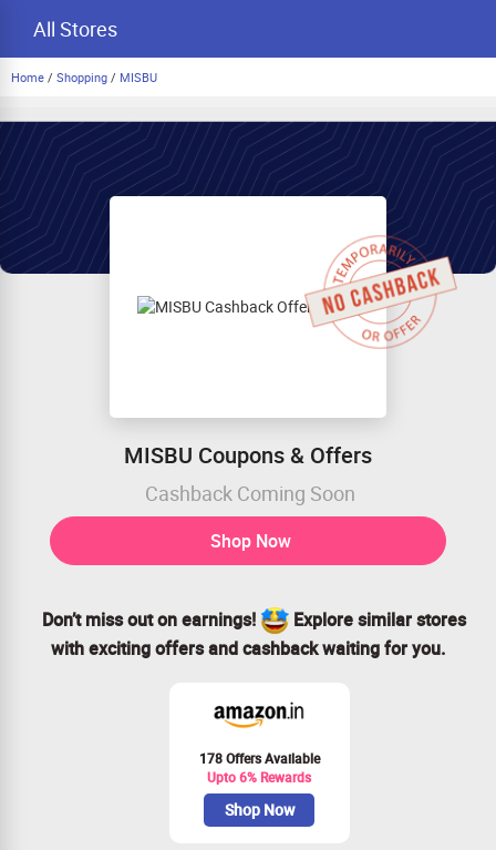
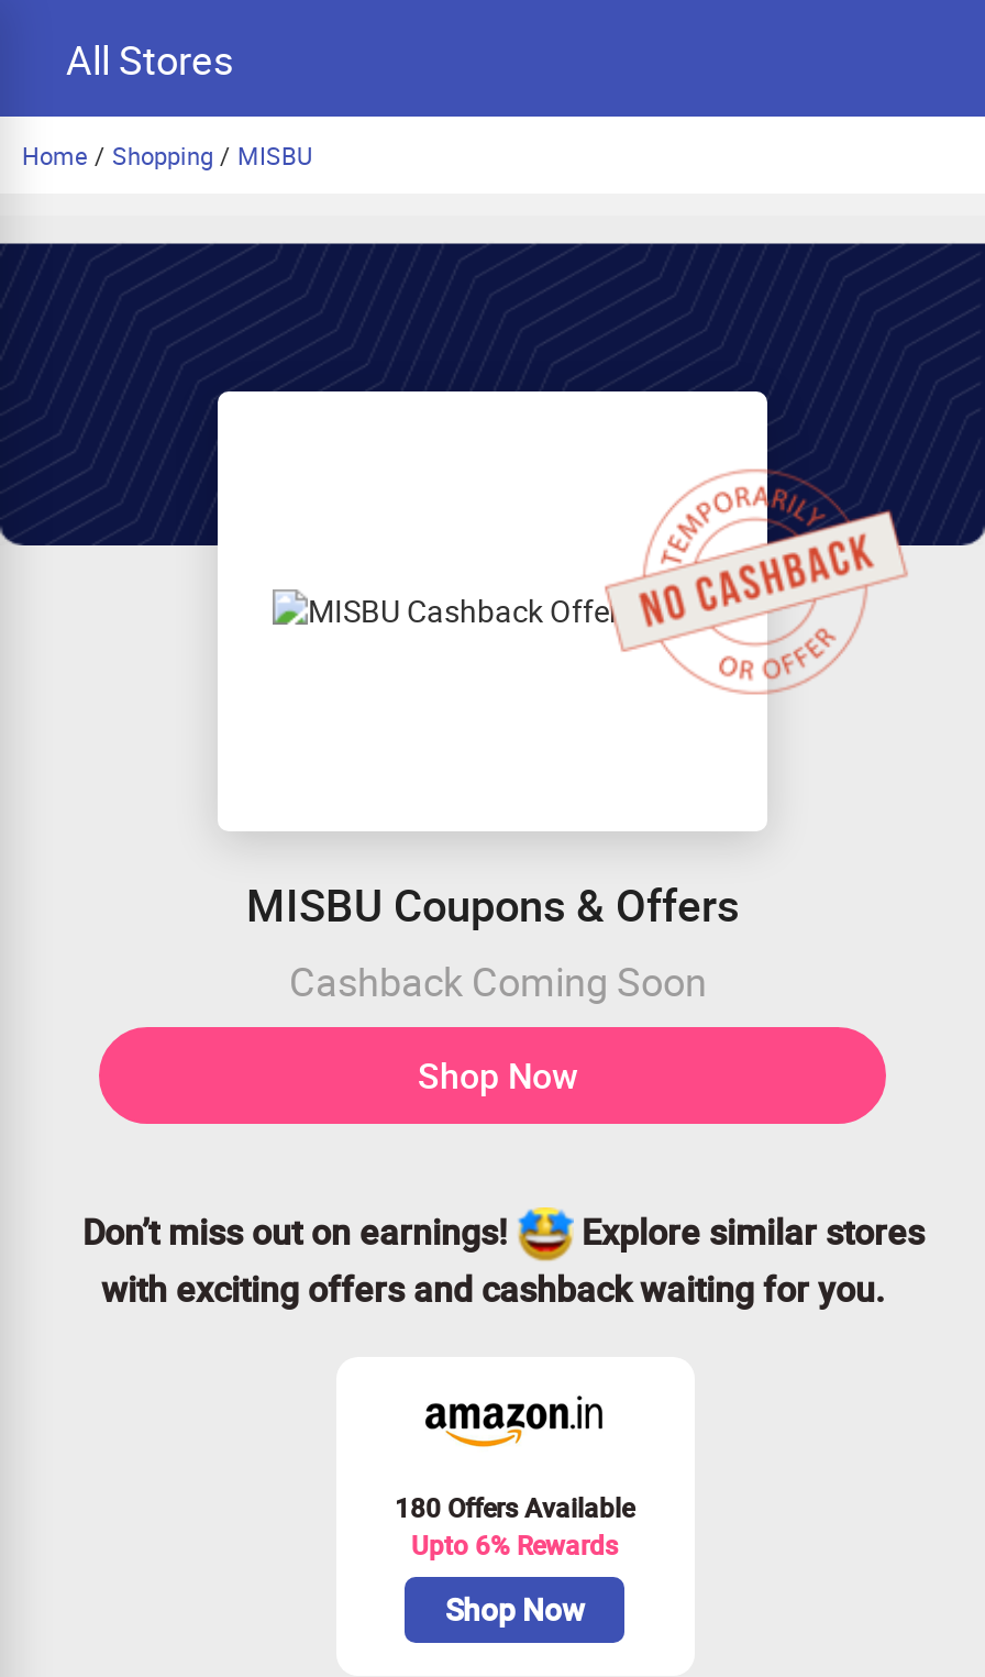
- 178 Offers Available
+ 180 Offers Available
